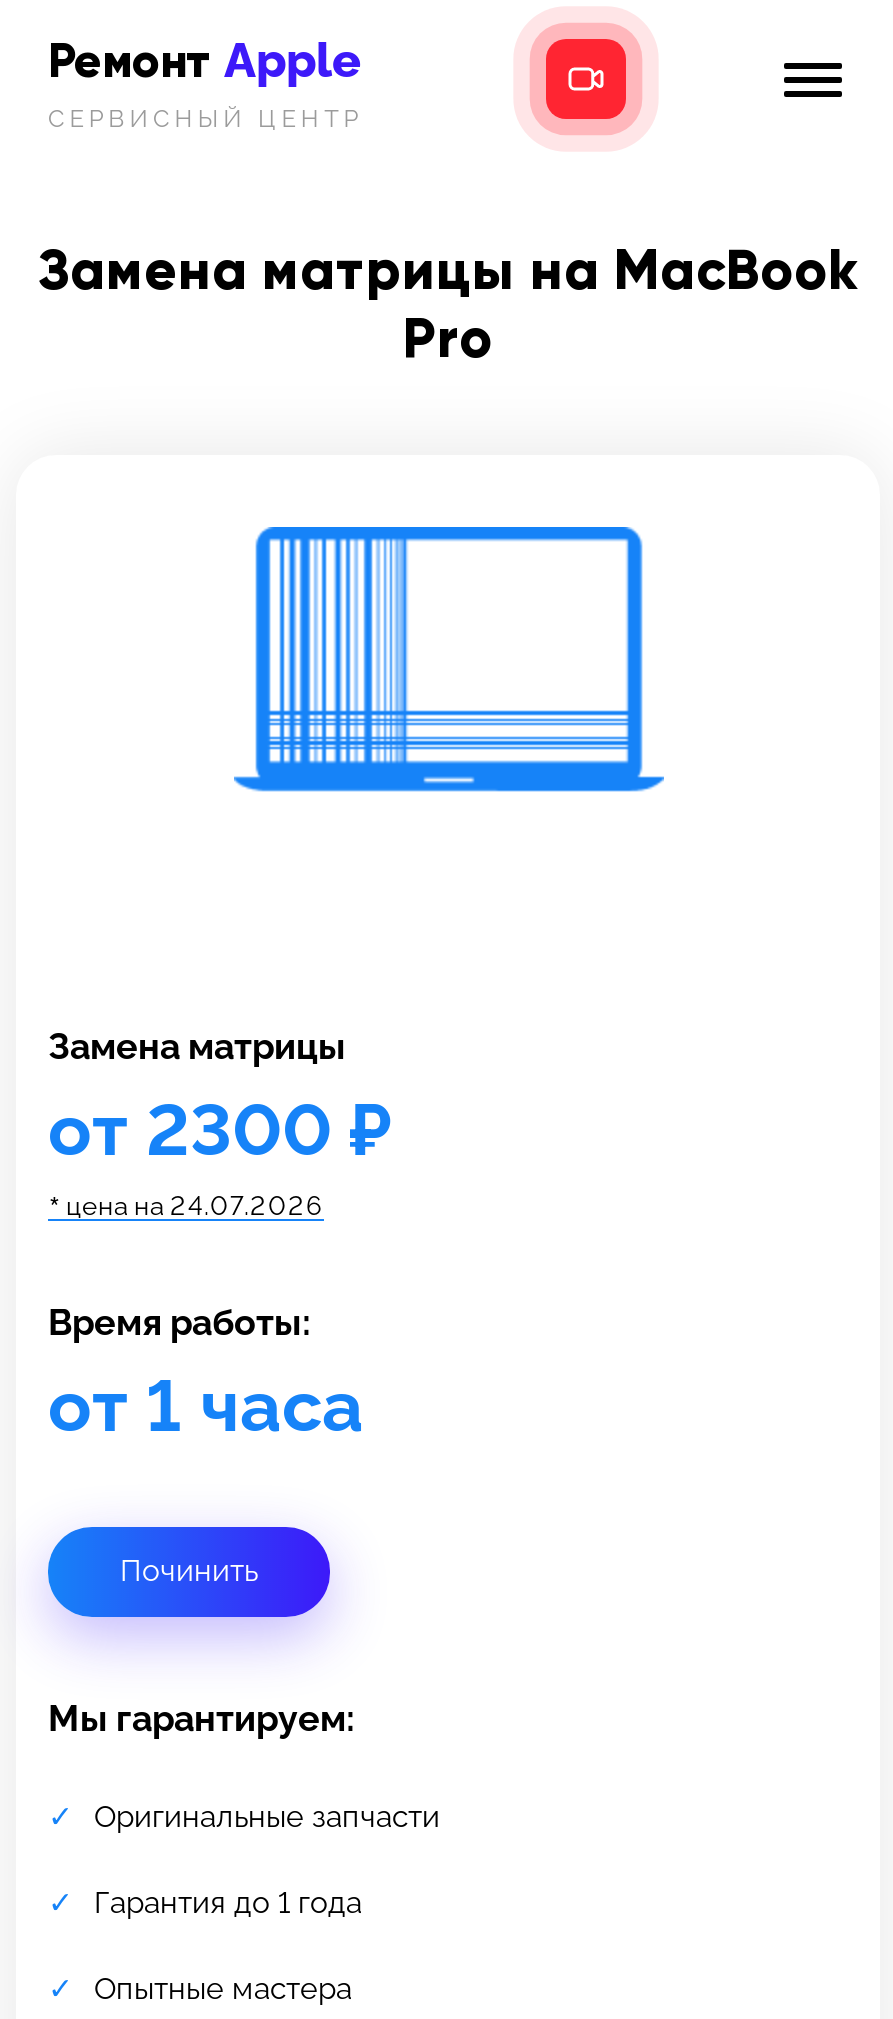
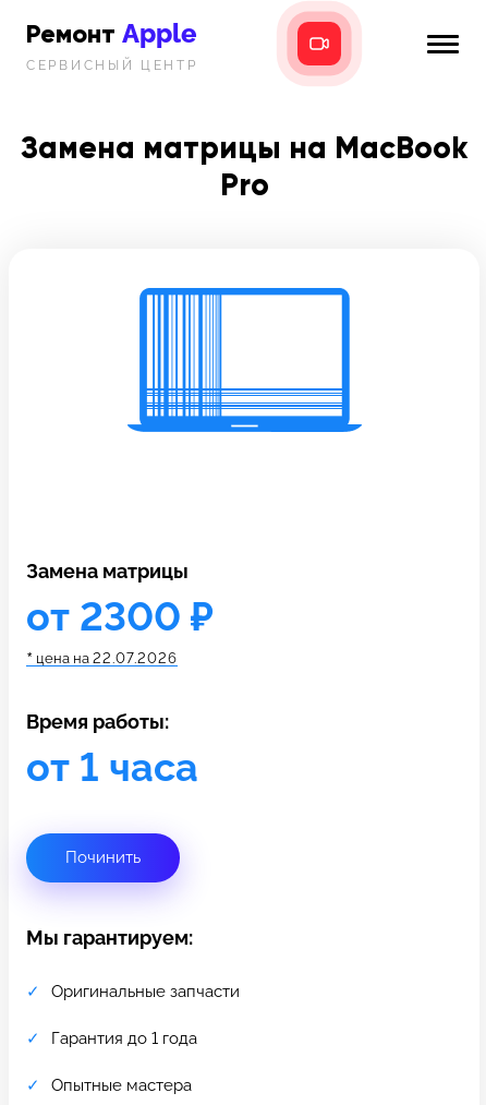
- *цена на24.07.2026
+ *цена на22.07.2026
